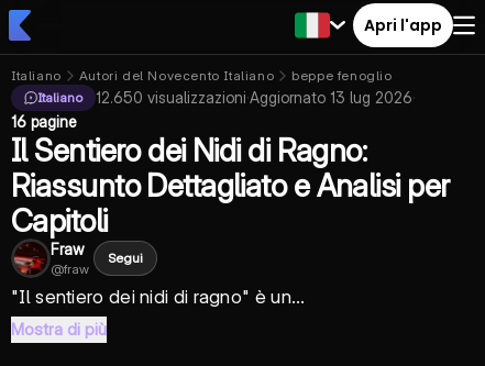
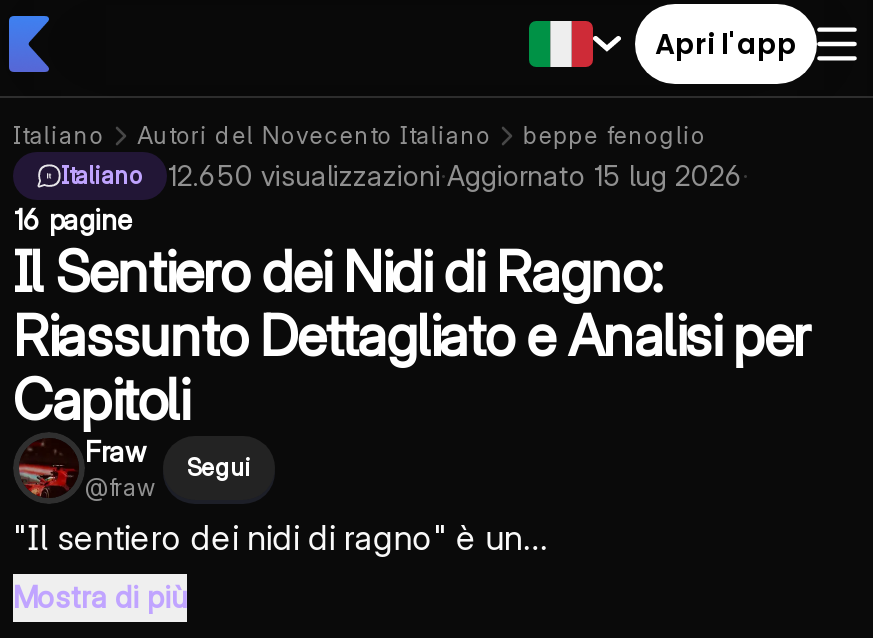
- 12.650 visualizzazioni·Aggiornato 13 lug 2026 ·
+ 12.650 visualizzazioni·Aggiornato 15 lug 2026 ·
